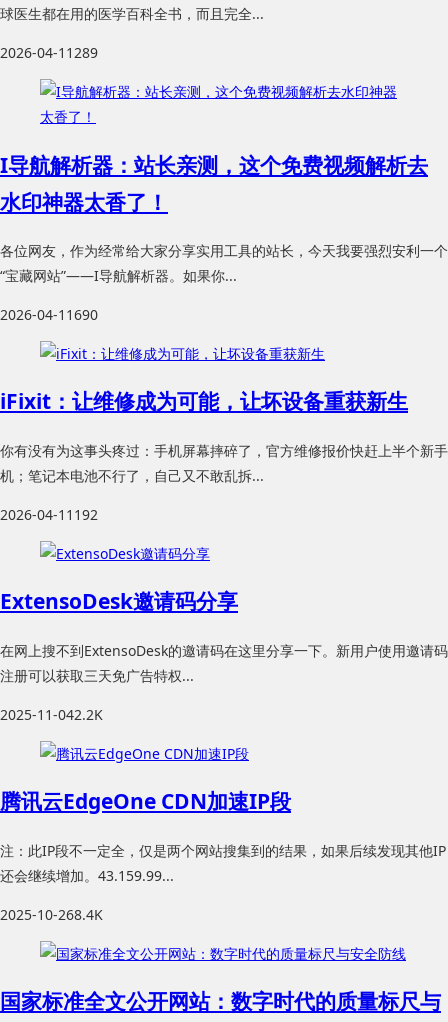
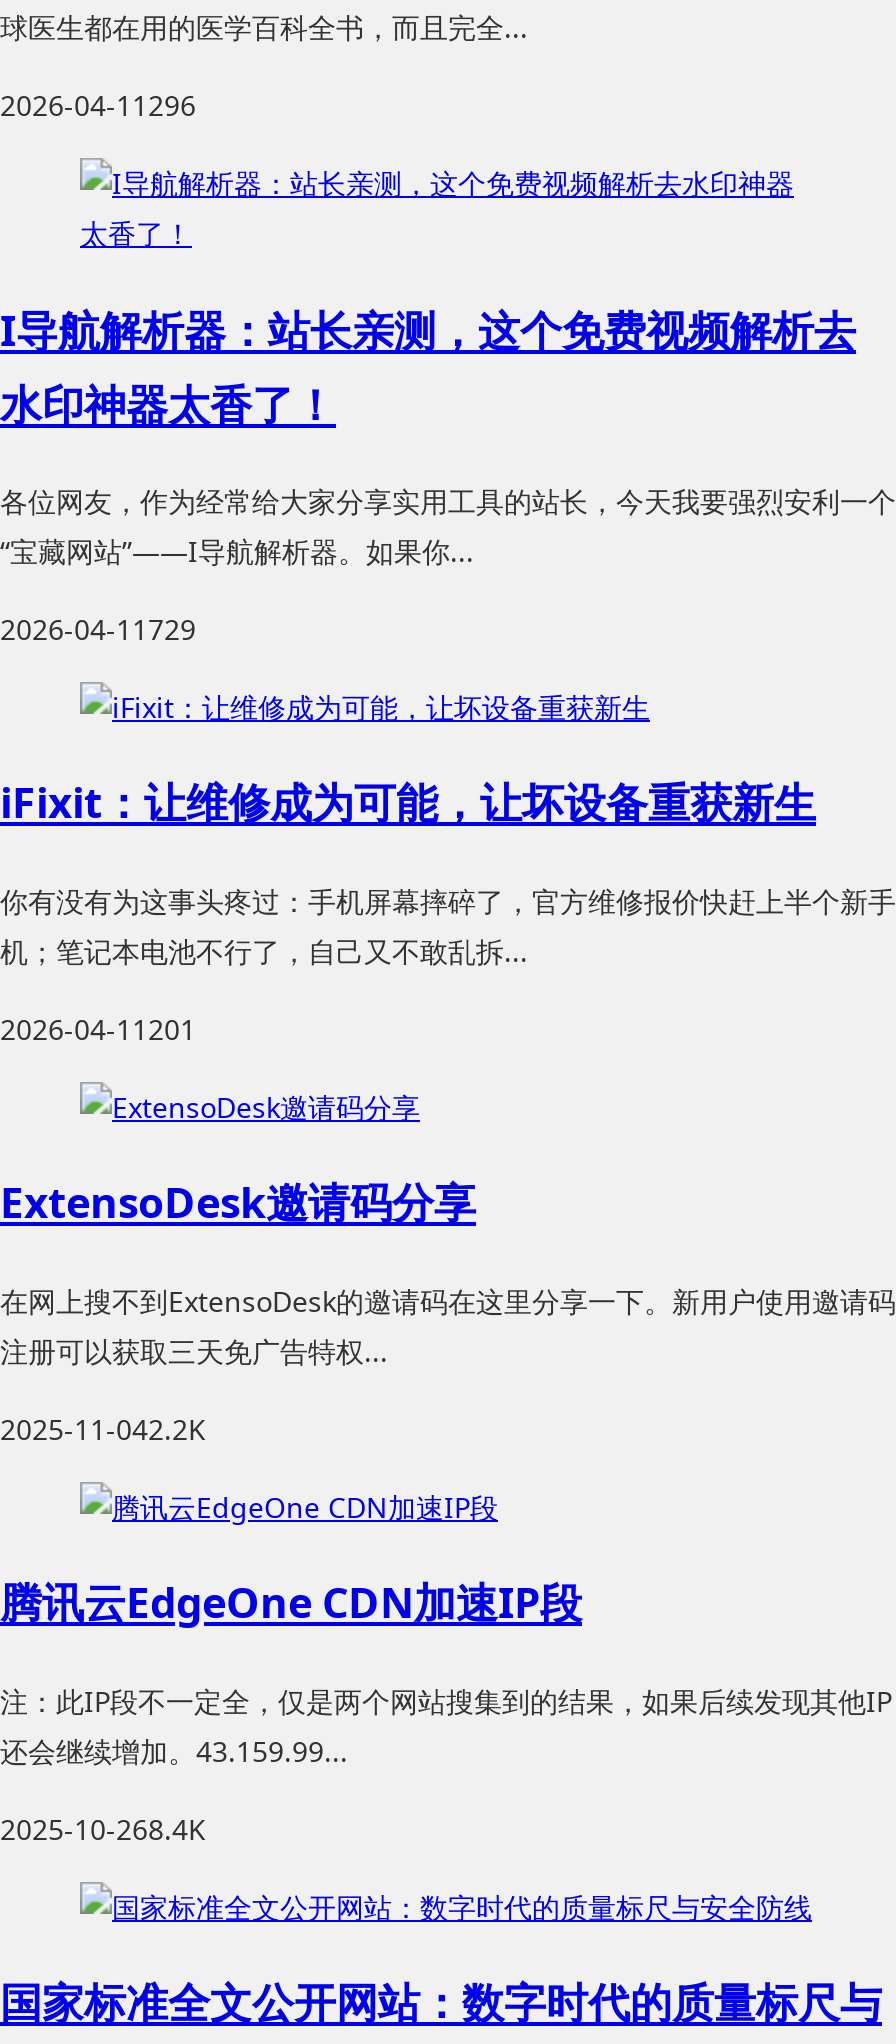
- 2026-04-11 289
+ 2026-04-11 296

- 2026-04-11 690
+ 2026-04-11 729

- 2026-04-11 192
+ 2026-04-11 201
